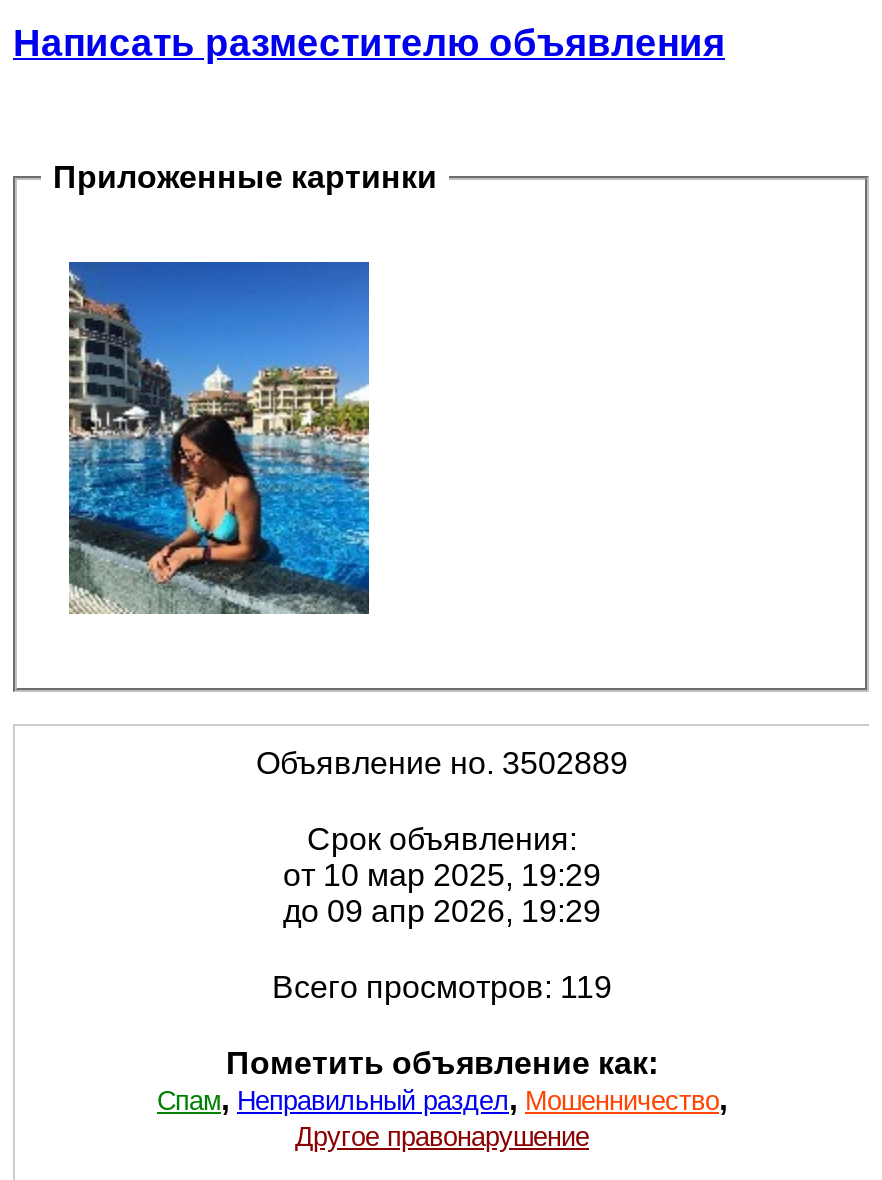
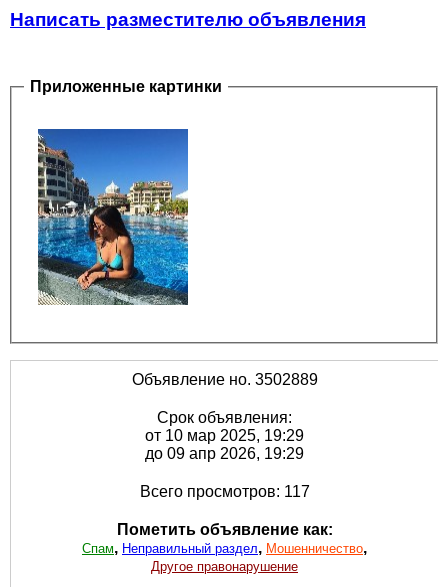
- Всего просмотров: 119
+ Всего просмотров: 117
